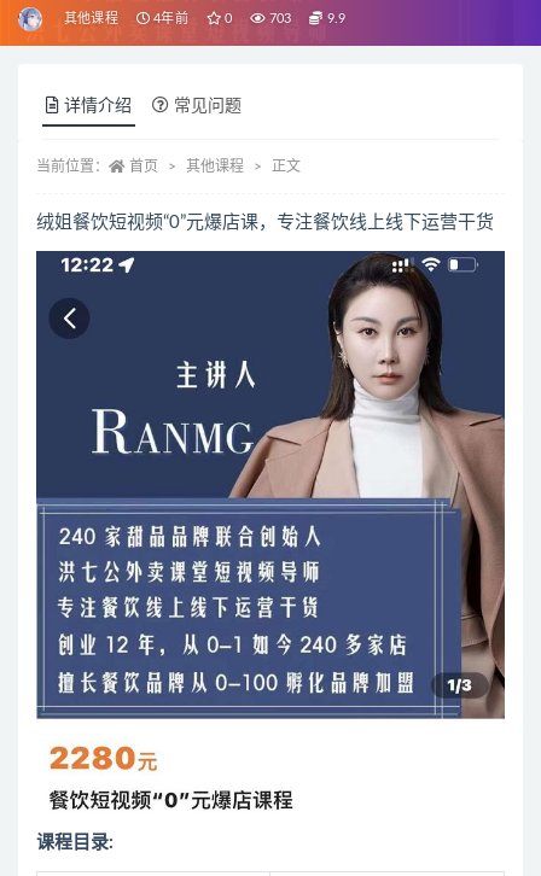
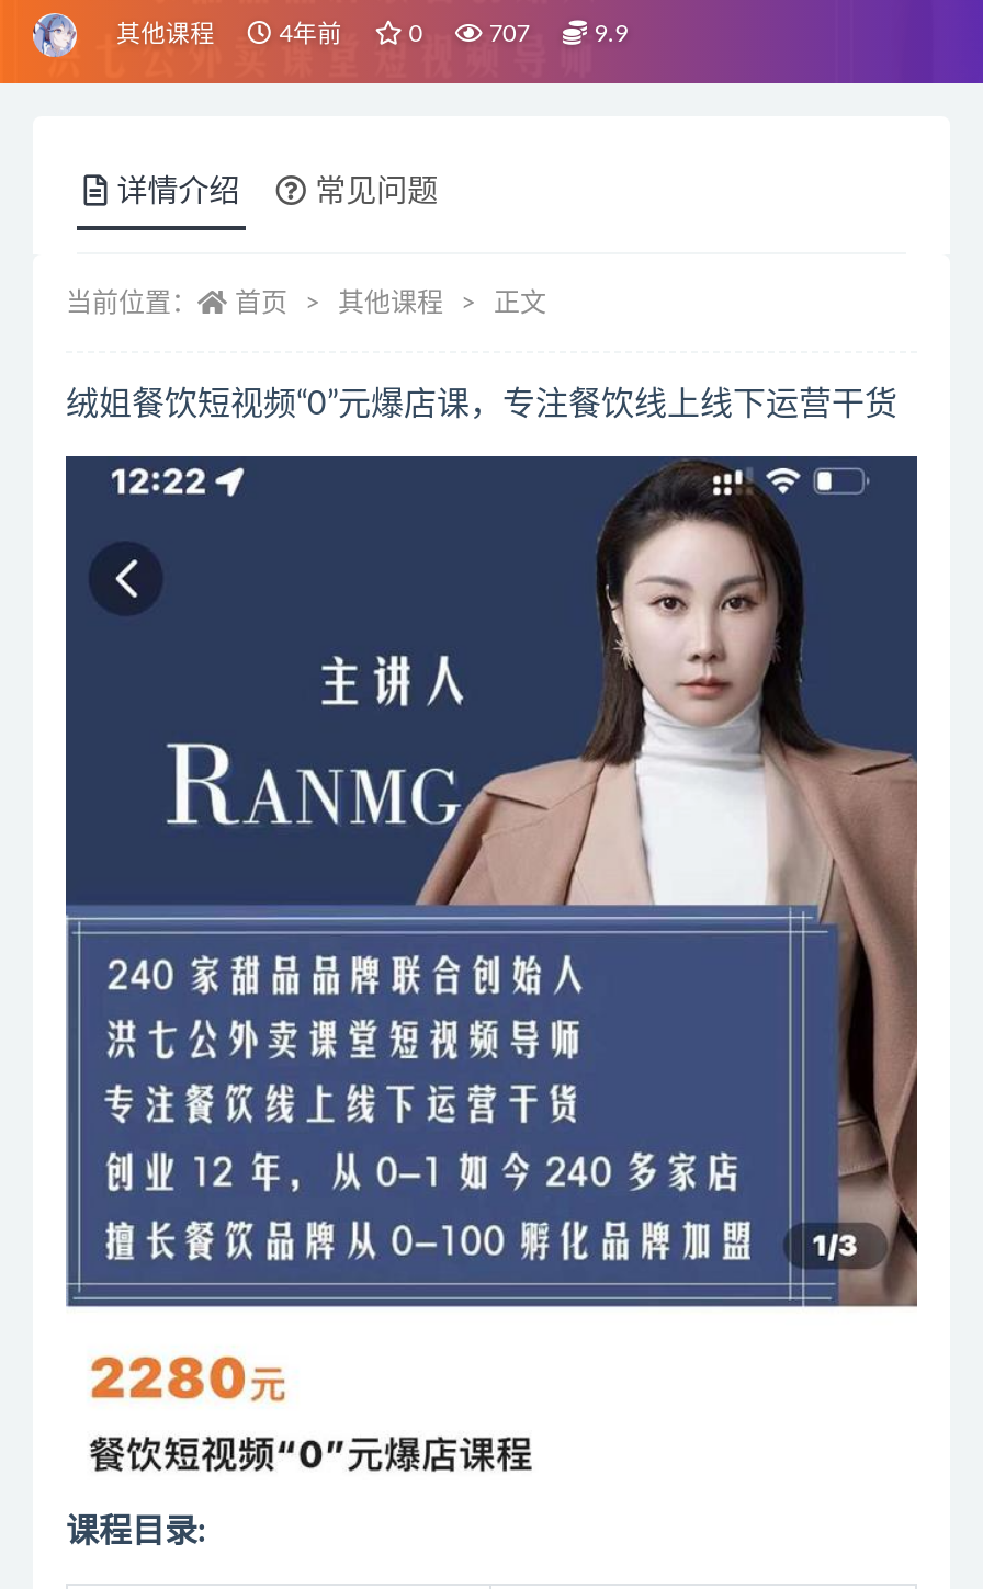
- 703
+ 707
